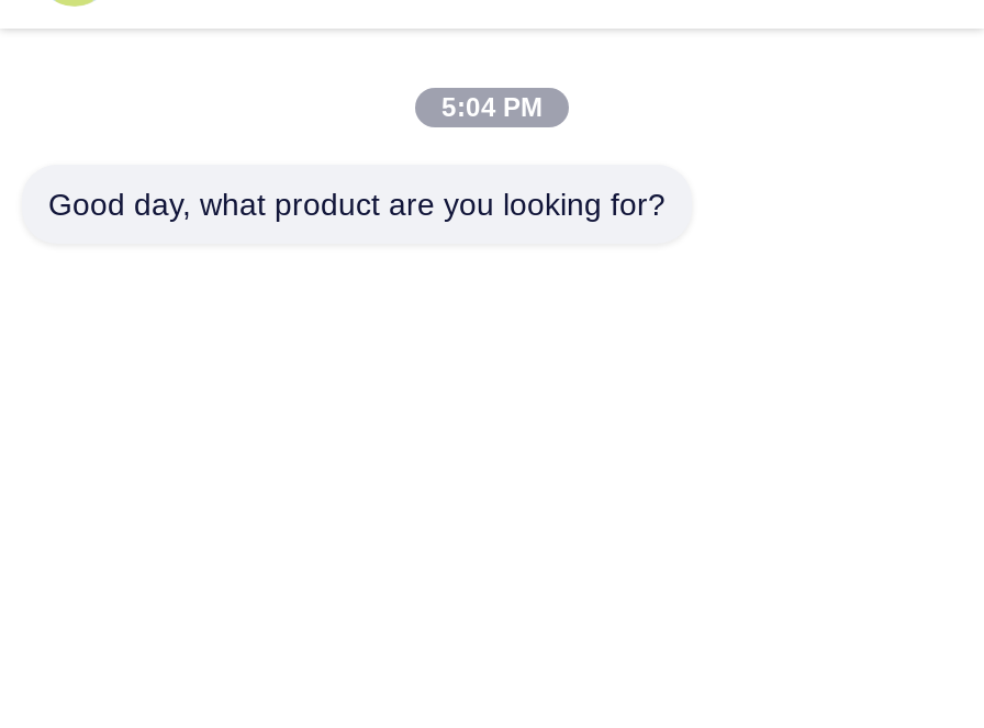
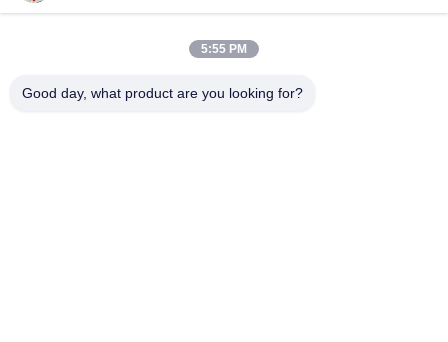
- 5:04 PM
+ 5:55 PM
